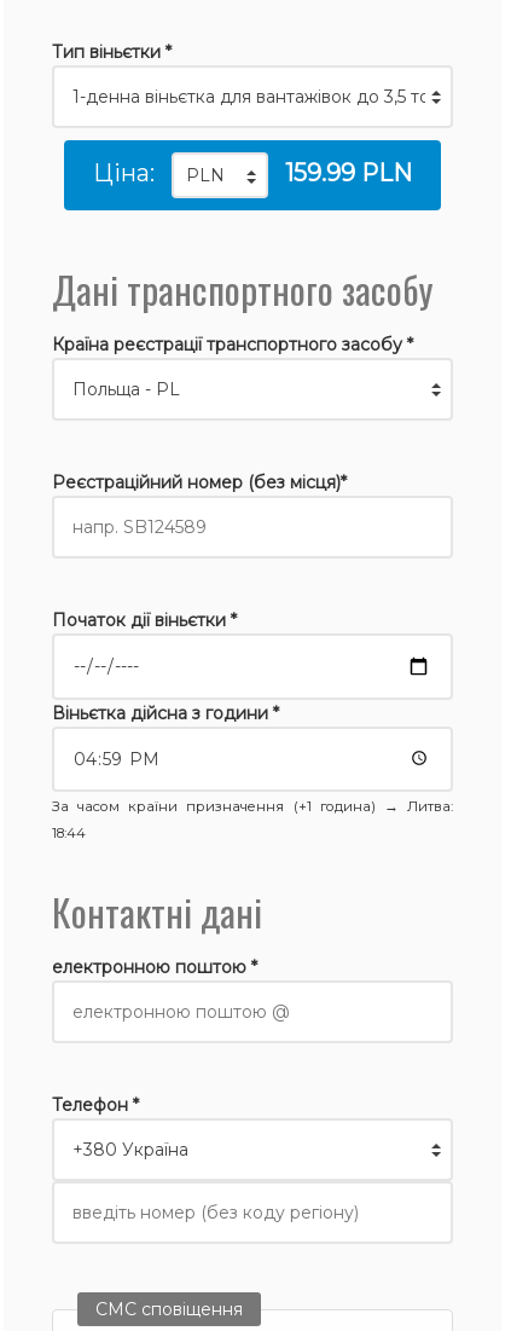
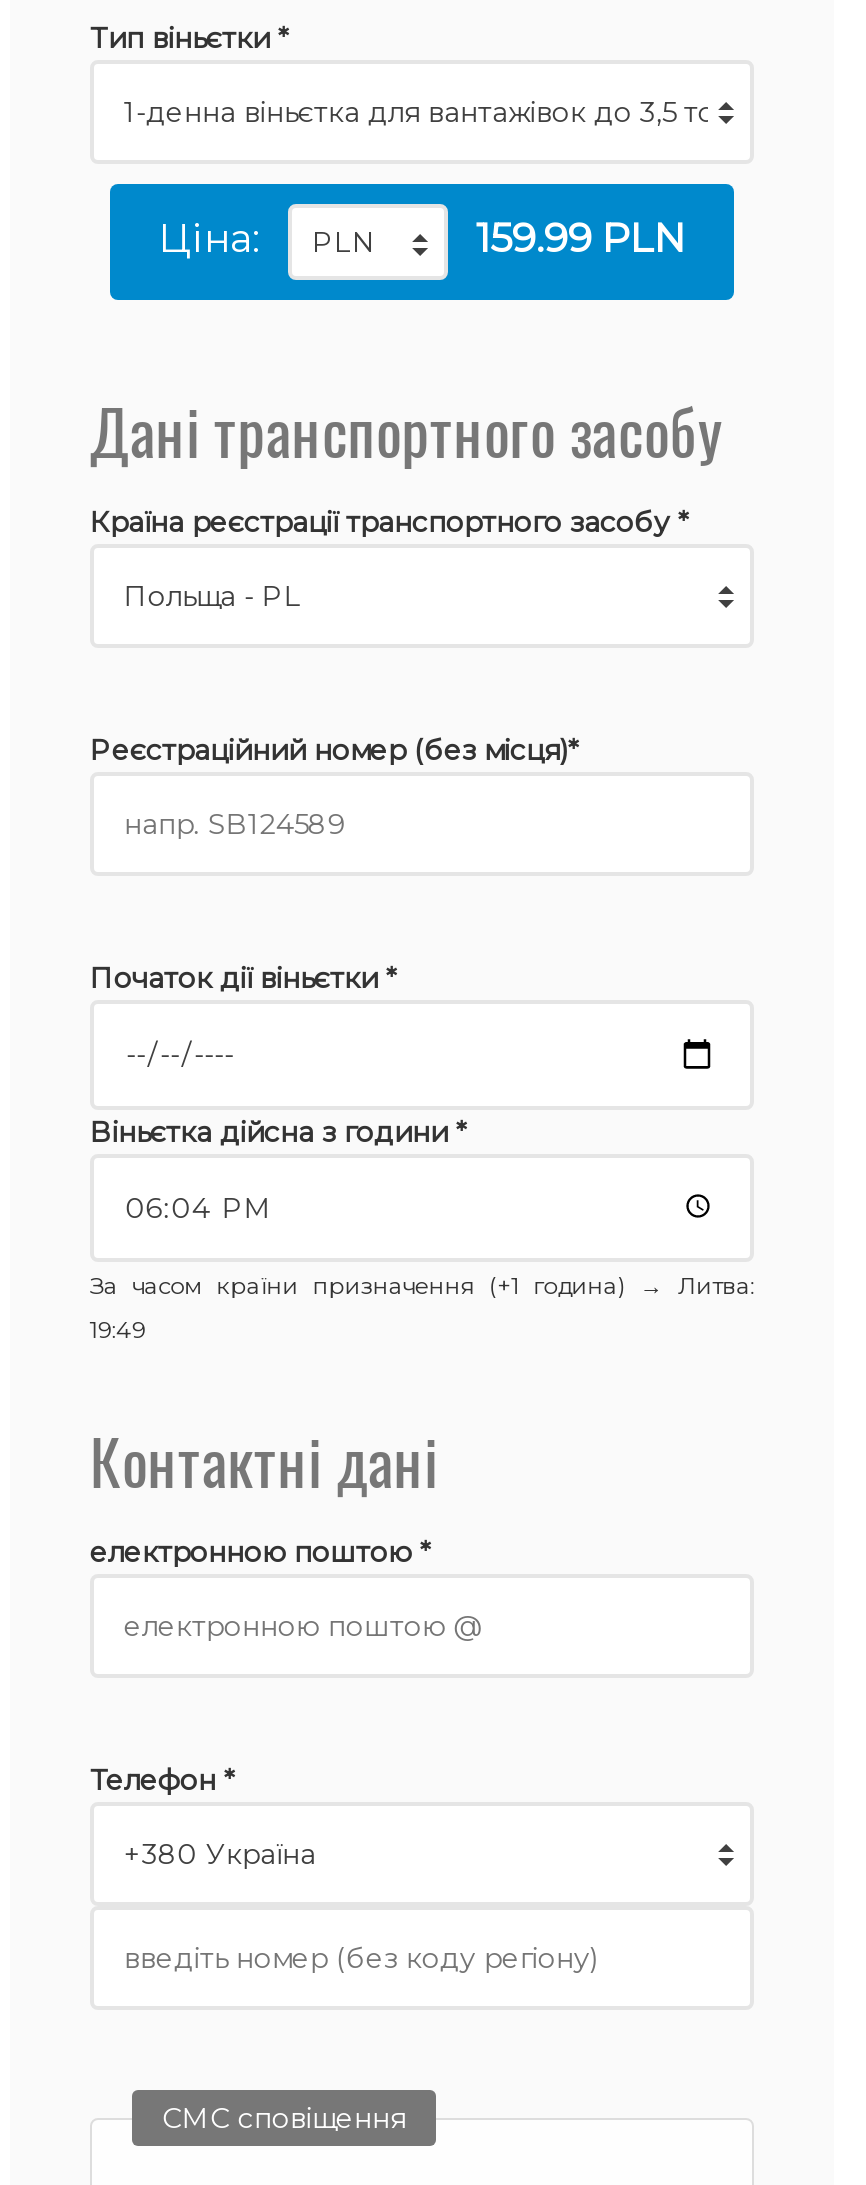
- 18:44
+ 19:49
